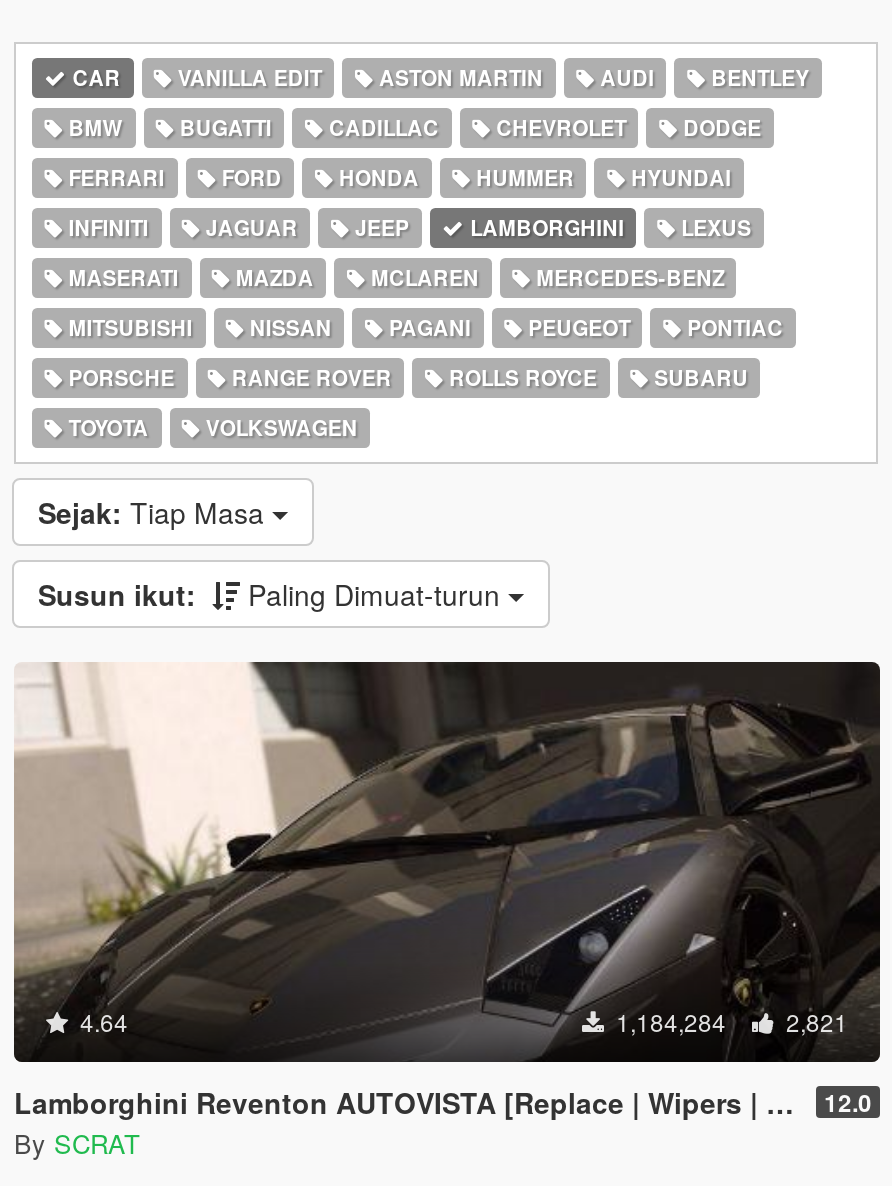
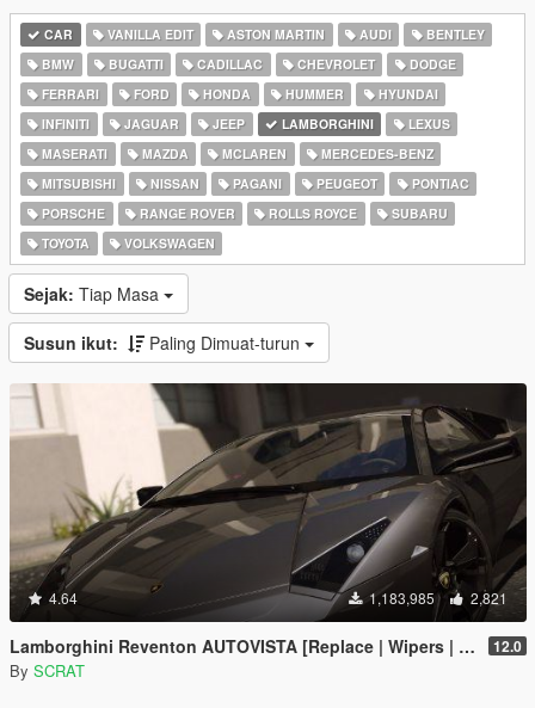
- 1,184,284 2,821
+ 1,183,985 2,821
